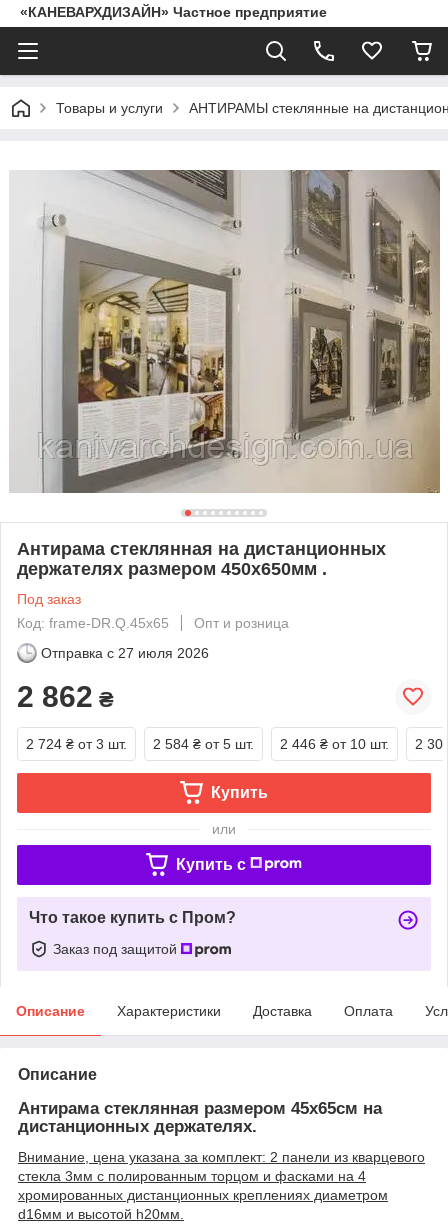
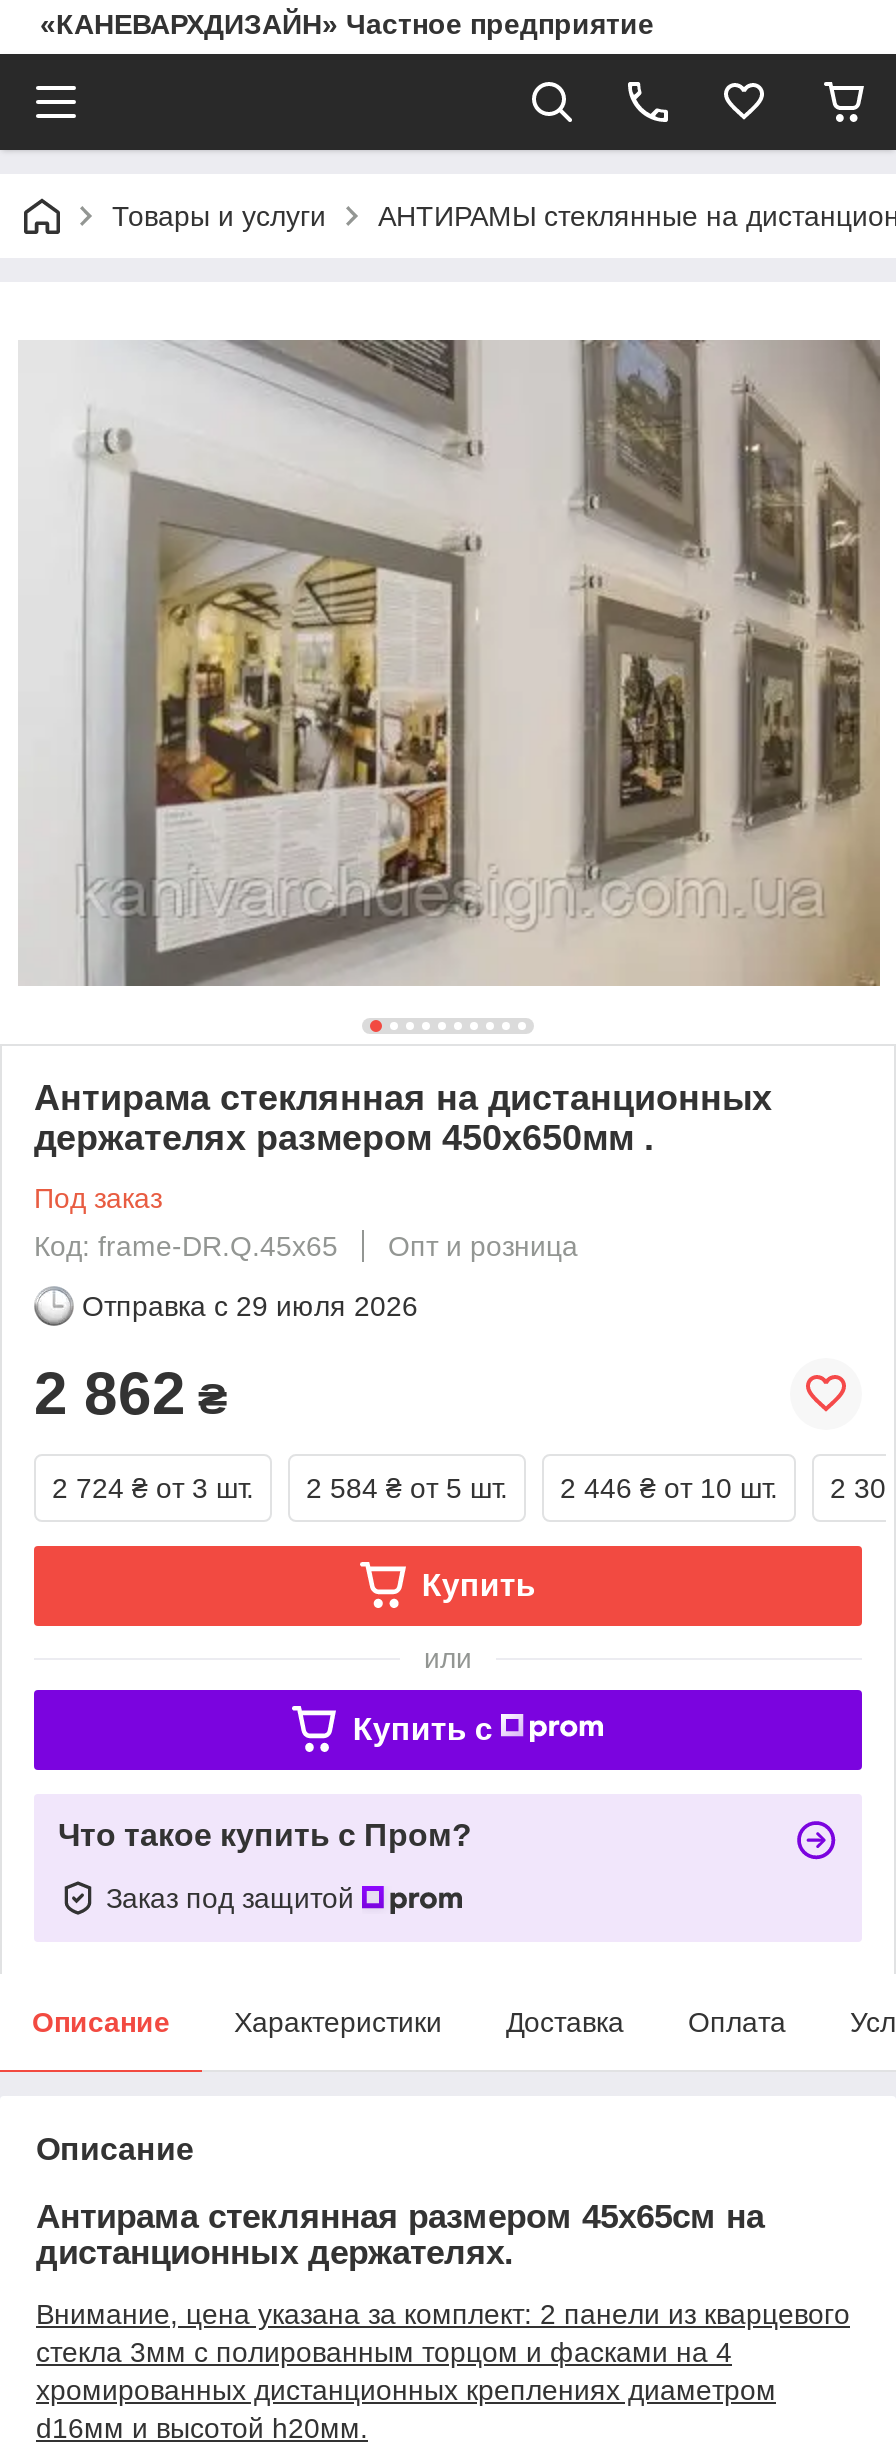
- Отправка с 27 июля 2026
+ Отправка с 29 июля 2026
